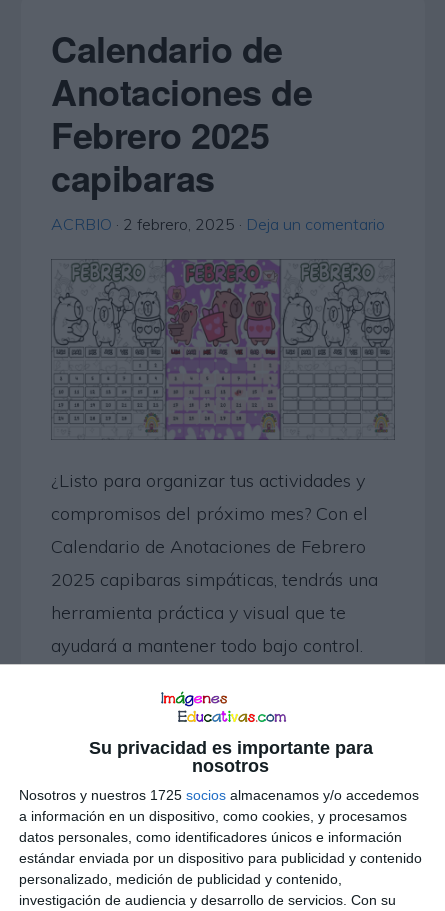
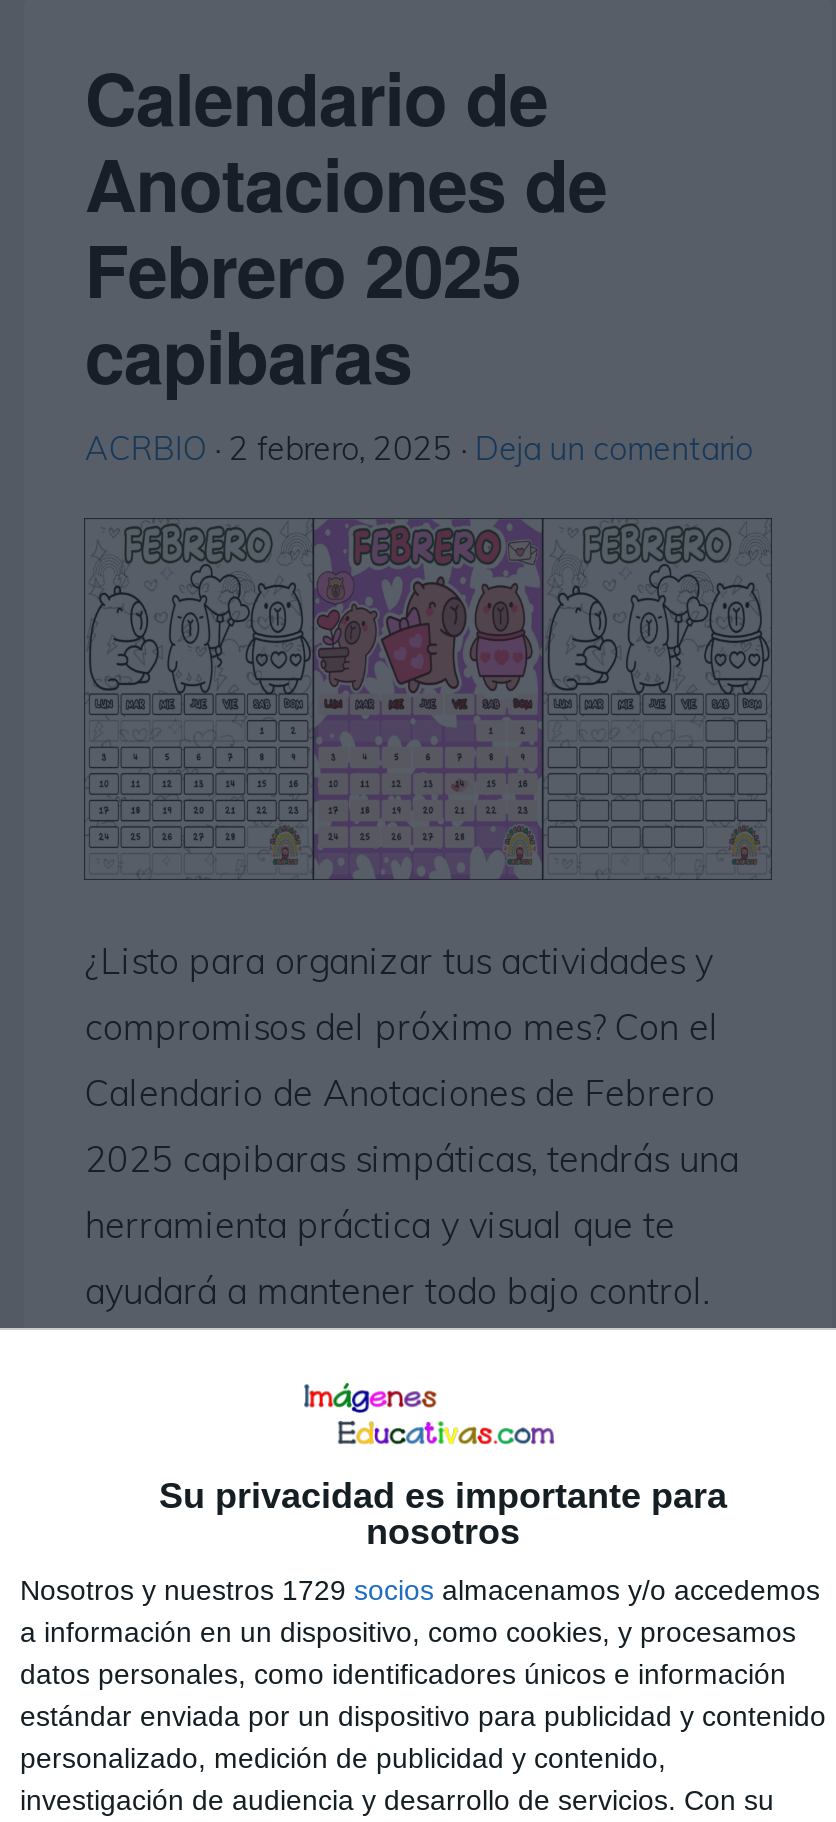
- Nosotros y nuestros 1725 socios almacenamos y/o accedemos
+ Nosotros y nuestros 1729 socios almacenamos y/o accedemos
